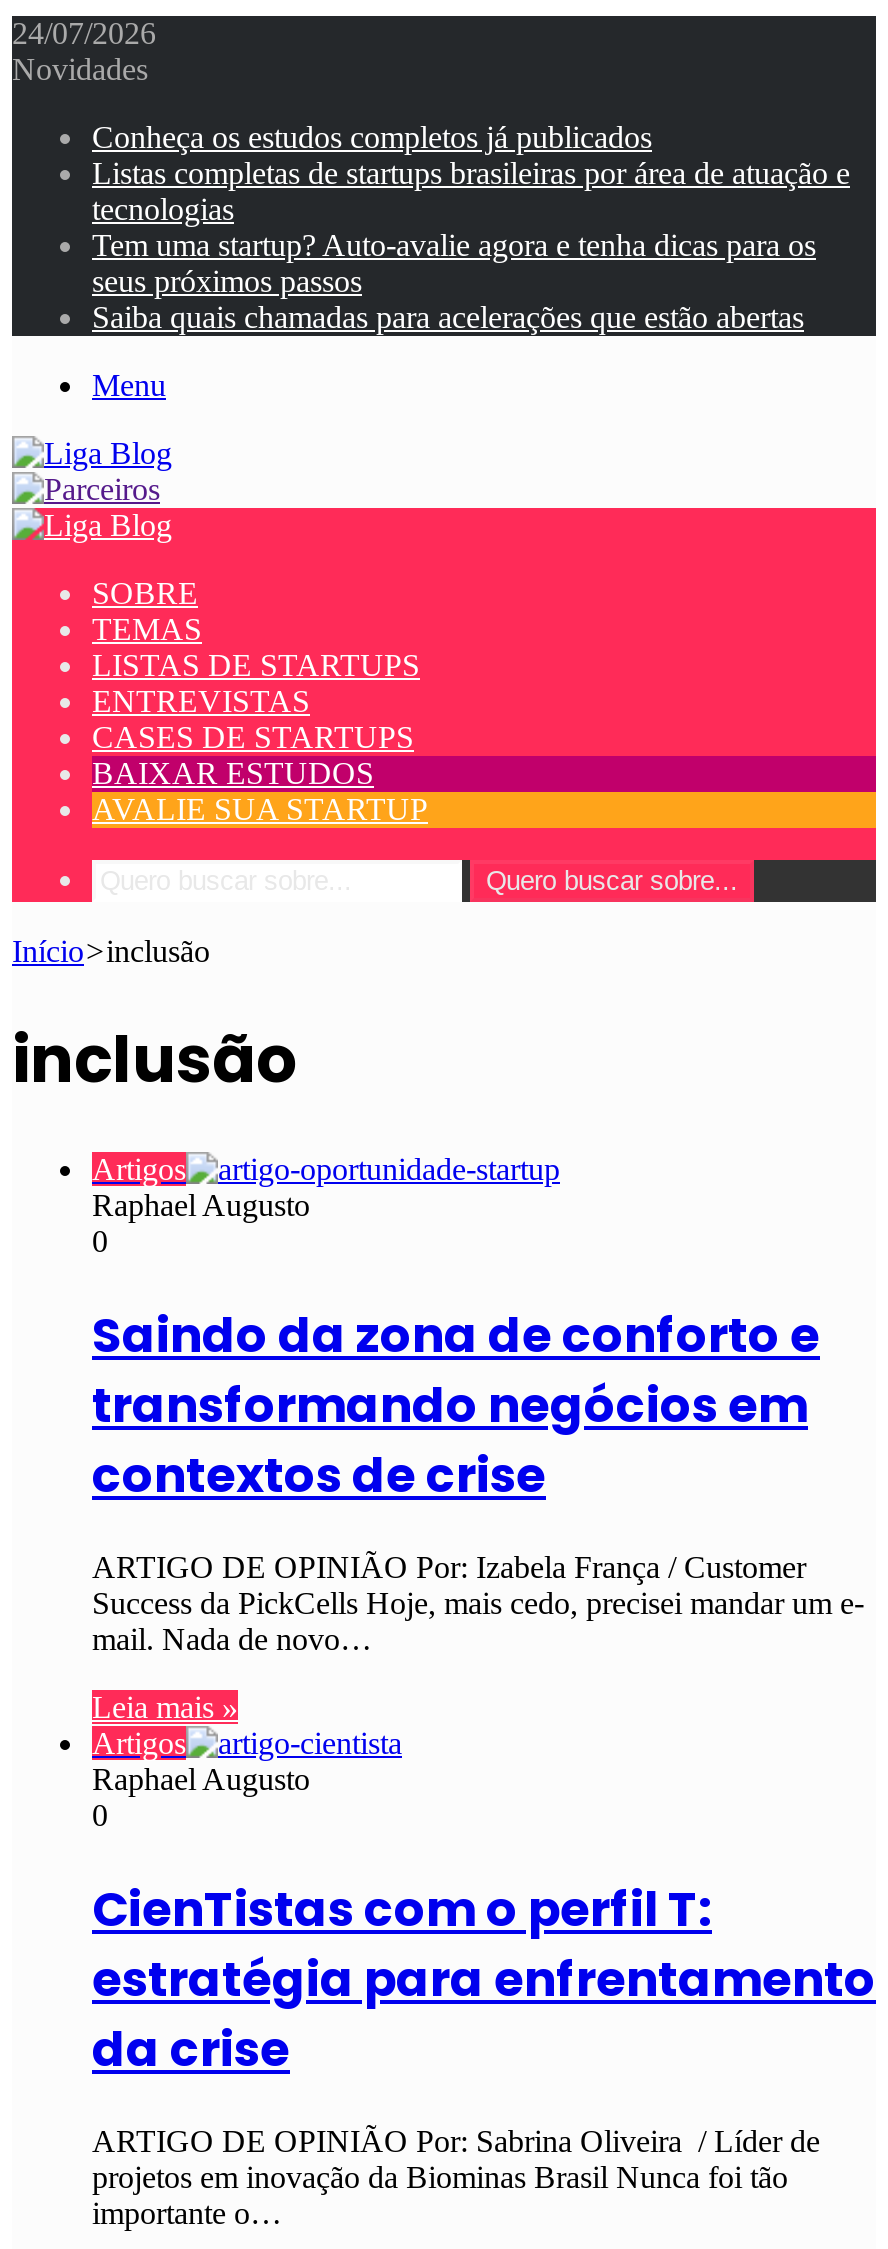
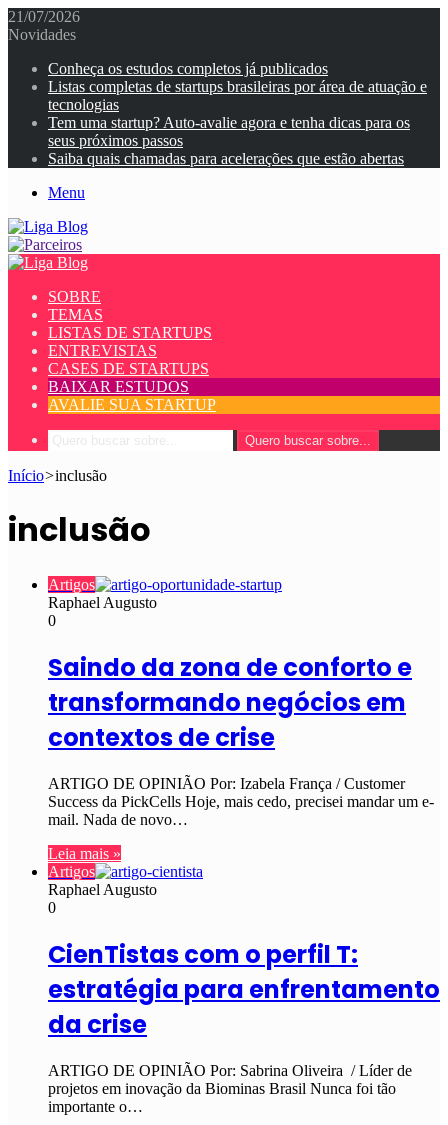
- 24/07/2026
+ 21/07/2026
